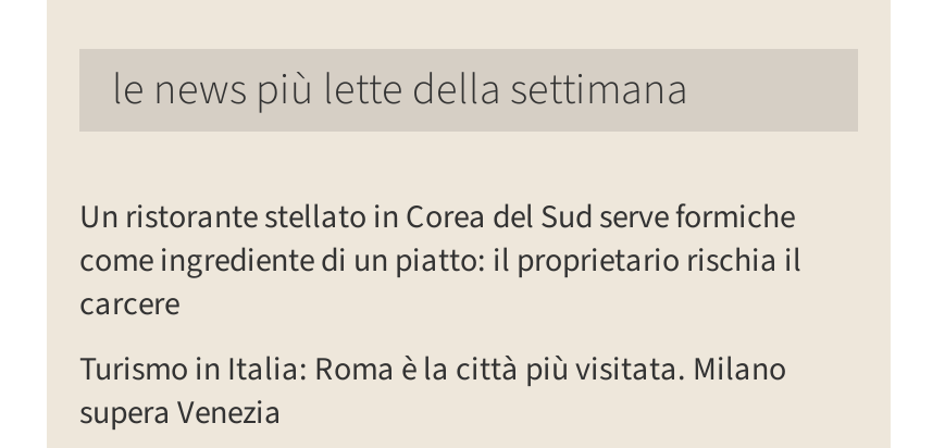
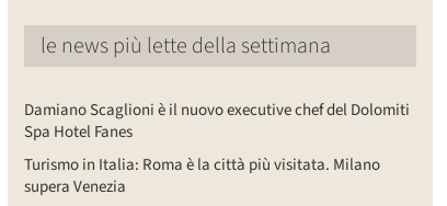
- Un ristorante stellato in Corea del Sud serve formiche
- come ingrediente di un piatto: il proprietario rischia il
- carcere
+ Damiano Scaglioni è il nuovo executive chef del Dolomiti
+ Spa Hotel Fanes
